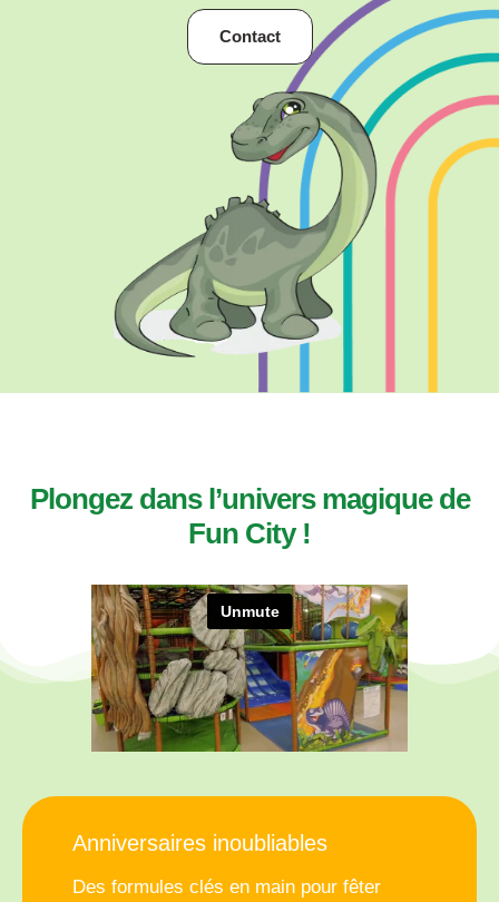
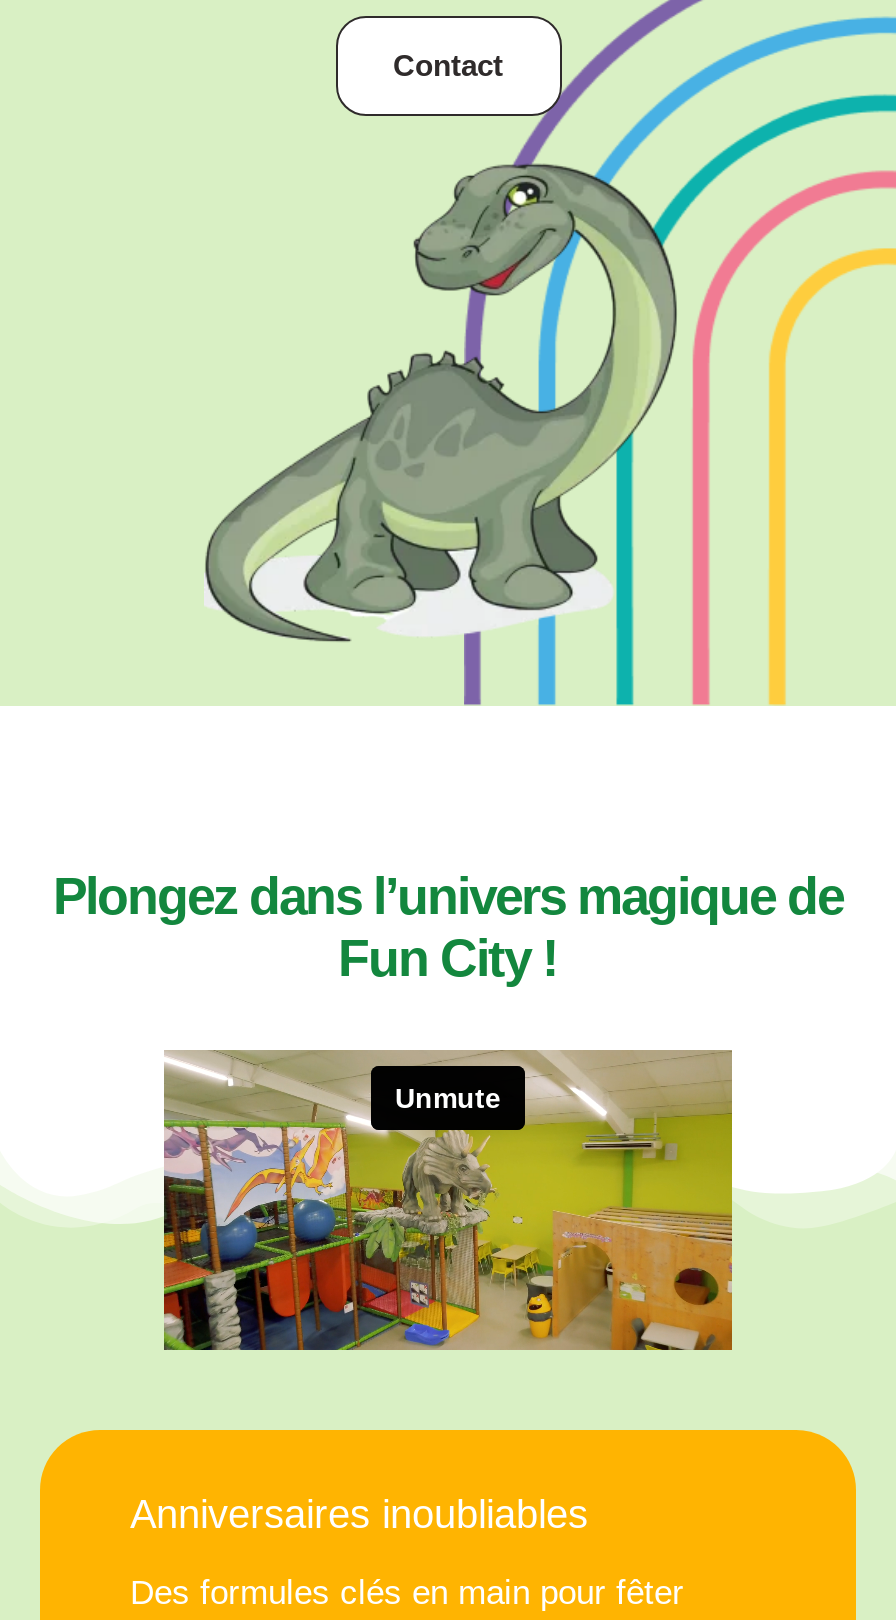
- [image]
+ [image]
